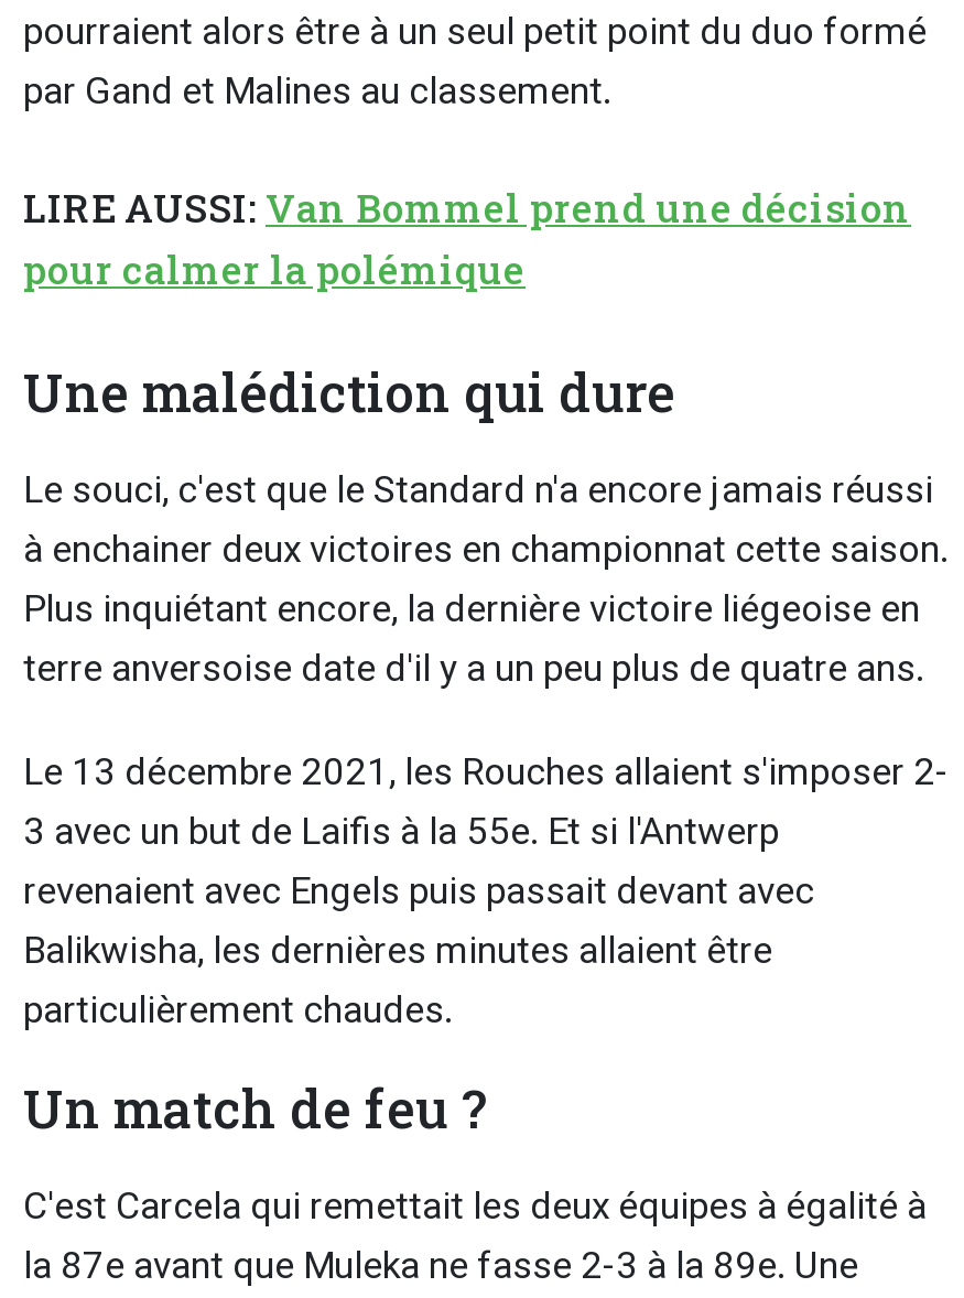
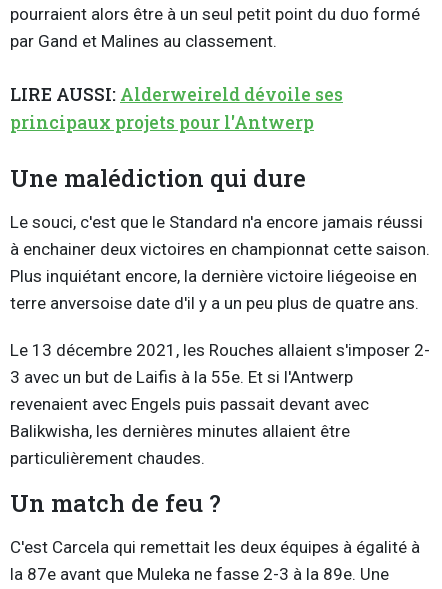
- LIRE AUSSI: Van Bommel prend une décision
- pour calmer la polémique
+ LIRE AUSSI: Alderweireld dévoile ses
+ principaux projets pour l'Antwerp
